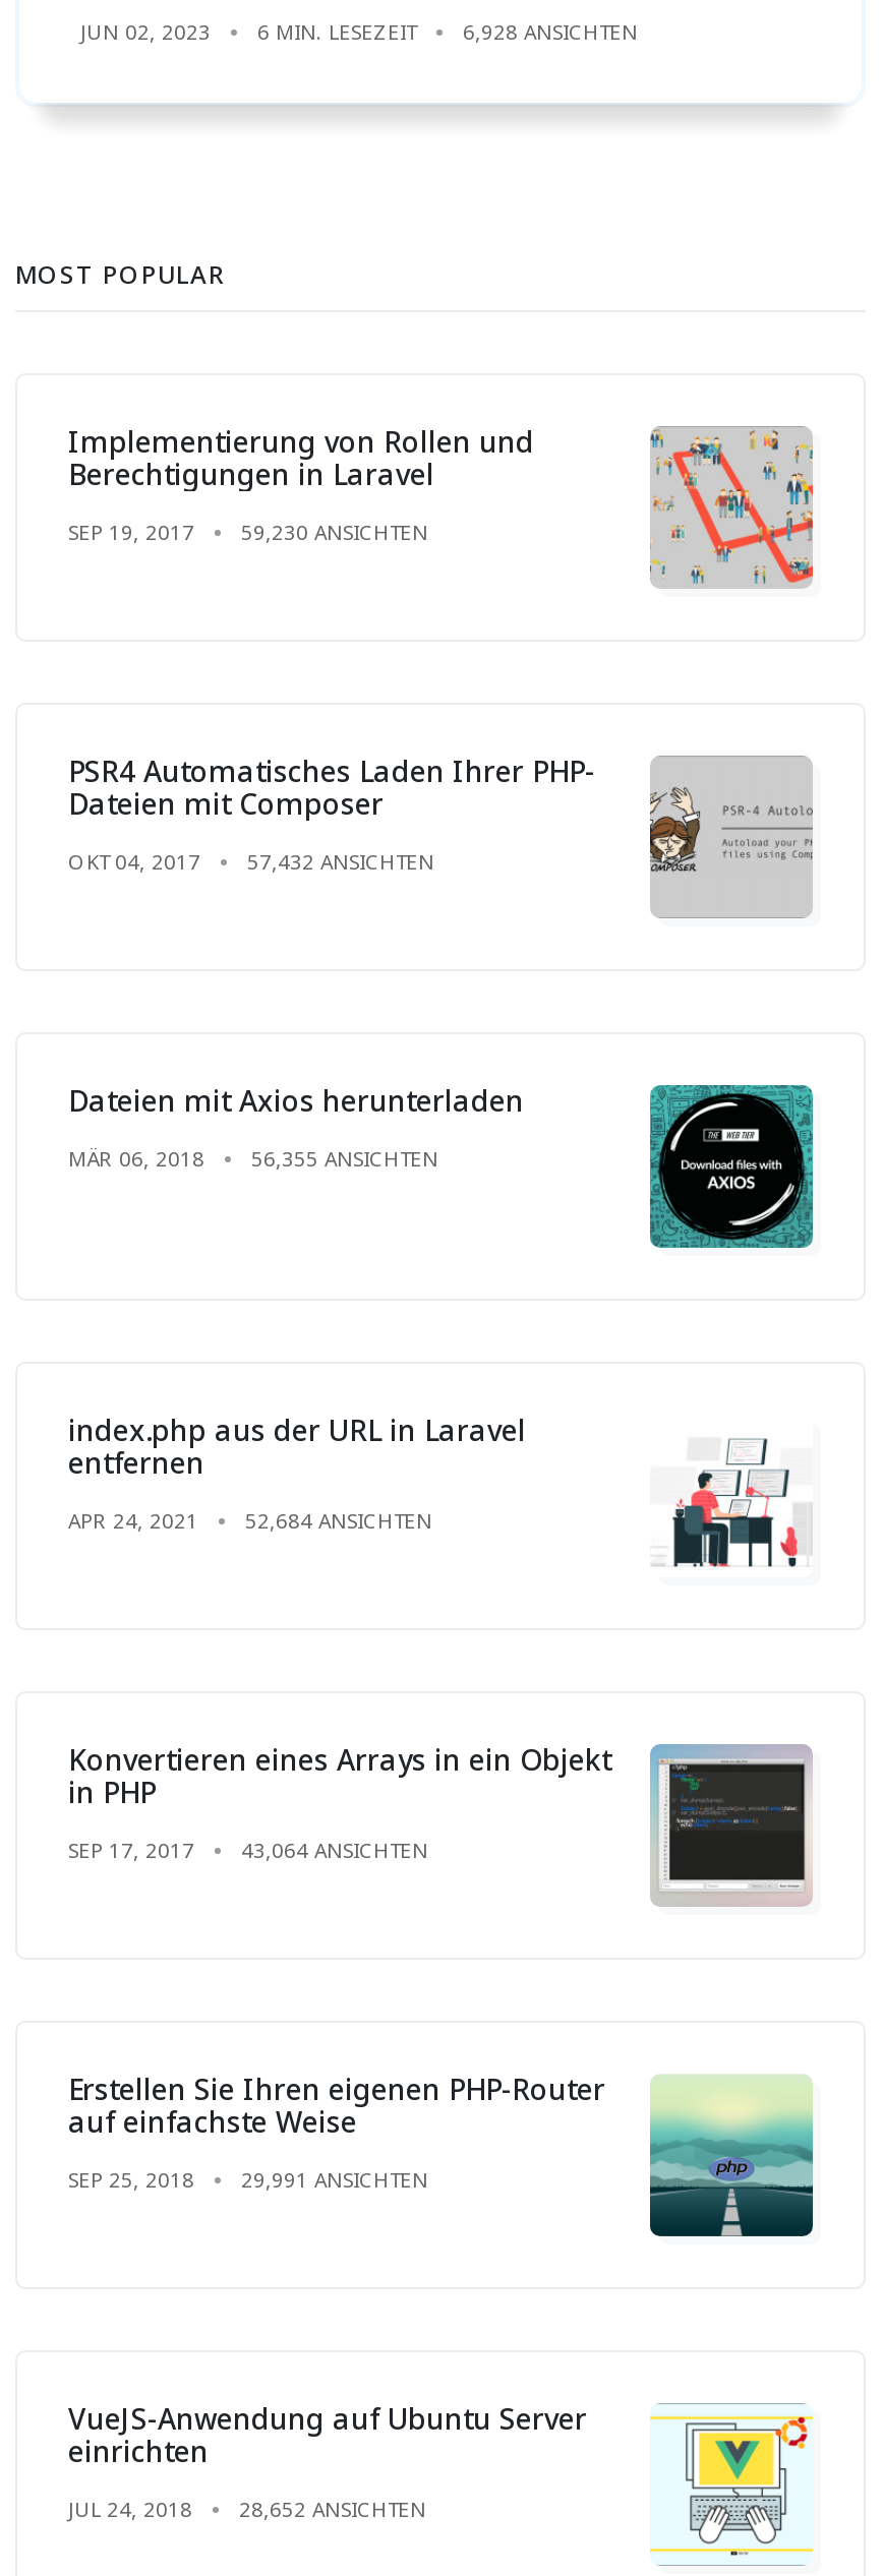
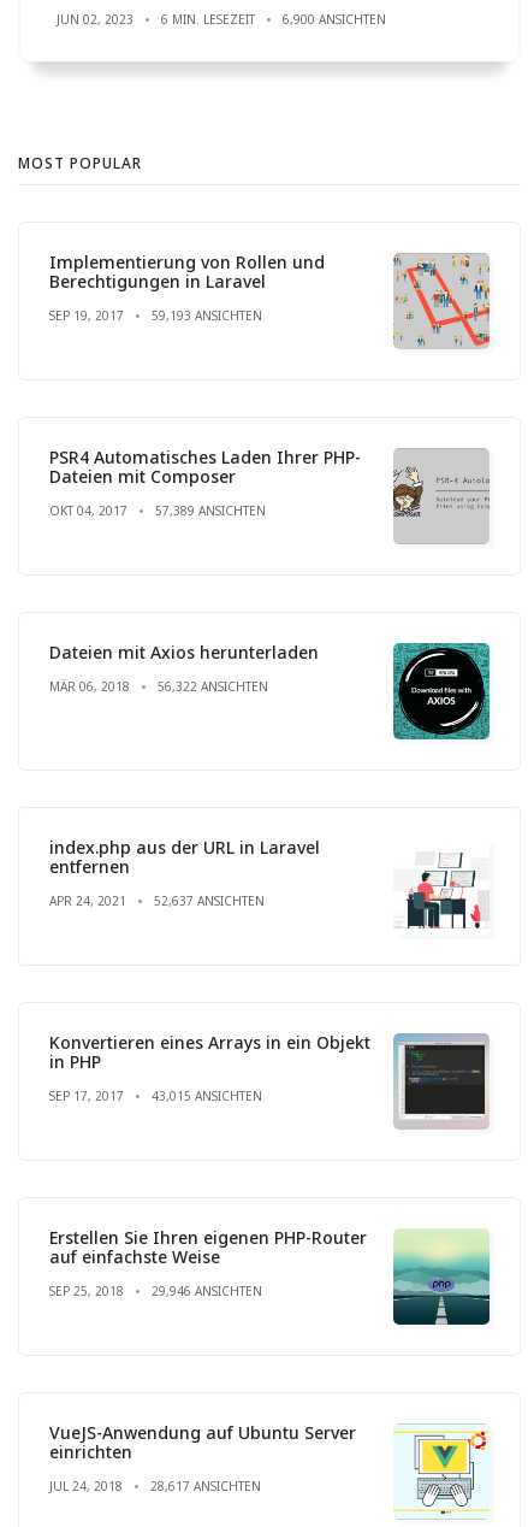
- JUN 02, 2023 6 MIN. LESEZEIT 6,928 ANSICHTEN
+ JUN 02, 2023 6 MIN. LESEZEIT 6,900 ANSICHTEN

- SEP 19, 2017 59,230 ANSICHTEN
+ SEP 19, 2017 59,193 ANSICHTEN

- OKT 04, 2017 57,432 ANSICHTEN
+ OKT 04, 2017 57,389 ANSICHTEN

- MÄR 06, 2018 56,355 ANSICHTEN
+ MÄR 06, 2018 56,322 ANSICHTEN

- APR 24, 2021 52,684 ANSICHTEN
+ APR 24, 2021 52,637 ANSICHTEN

- SEP 17, 2017 43,064 ANSICHTEN
+ SEP 17, 2017 43,015 ANSICHTEN

- SEP 25, 2018 29,991 ANSICHTEN
+ SEP 25, 2018 29,946 ANSICHTEN

- JUL 24, 2018 28,652 ANSICHTEN
+ JUL 24, 2018 28,617 ANSICHTEN
